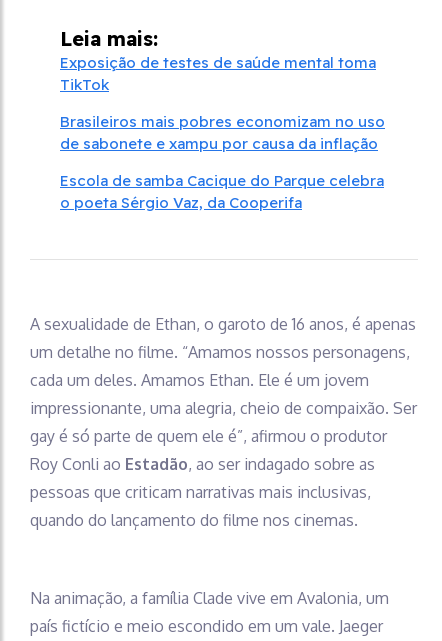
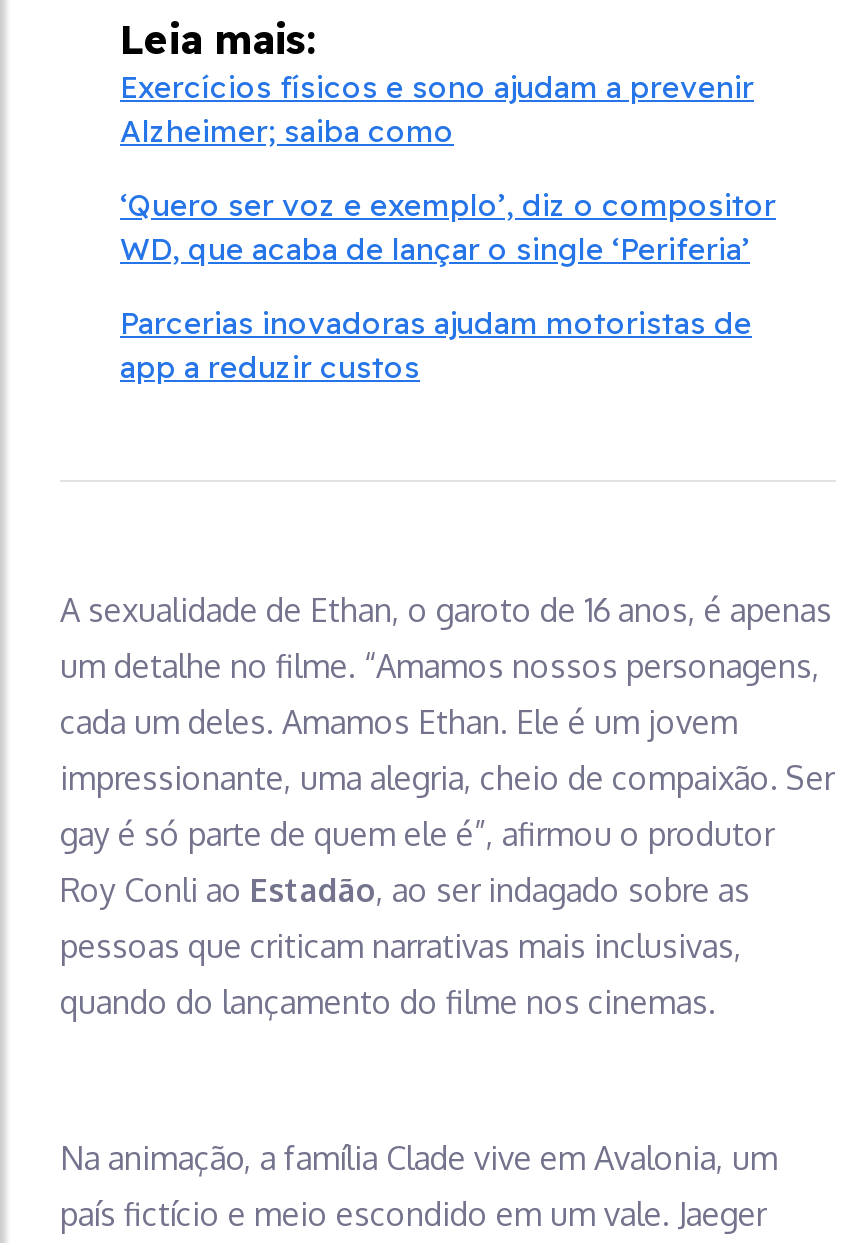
- Exposição de testes de saúde mental toma
- TikTok
+ Exercícios físicos e sono ajudam a prevenir
+ Alzheimer; saiba como

- Brasileiros mais pobres economizam no uso
- de sabonete e xampu por causa da inflação
+ ‘Quero ser voz e exemplo’, diz o compositor
+ WD, que acaba de lançar o single ‘Periferia’

- Escola de samba Cacique do Parque celebra
- o poeta Sérgio Vaz, da Cooperifa
+ Parcerias inovadoras ajudam motoristas de
+ app a reduzir custos
